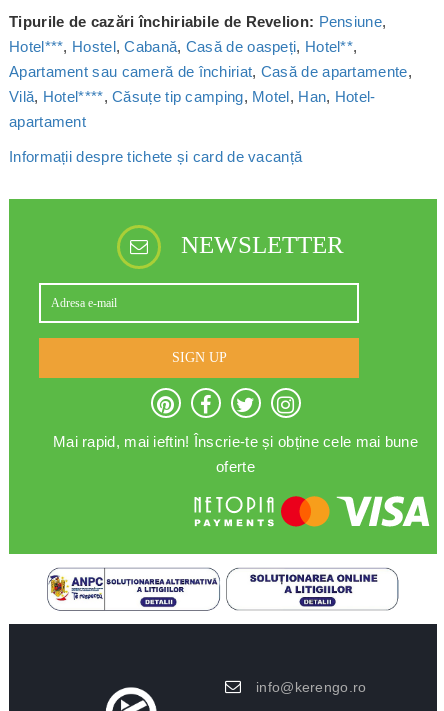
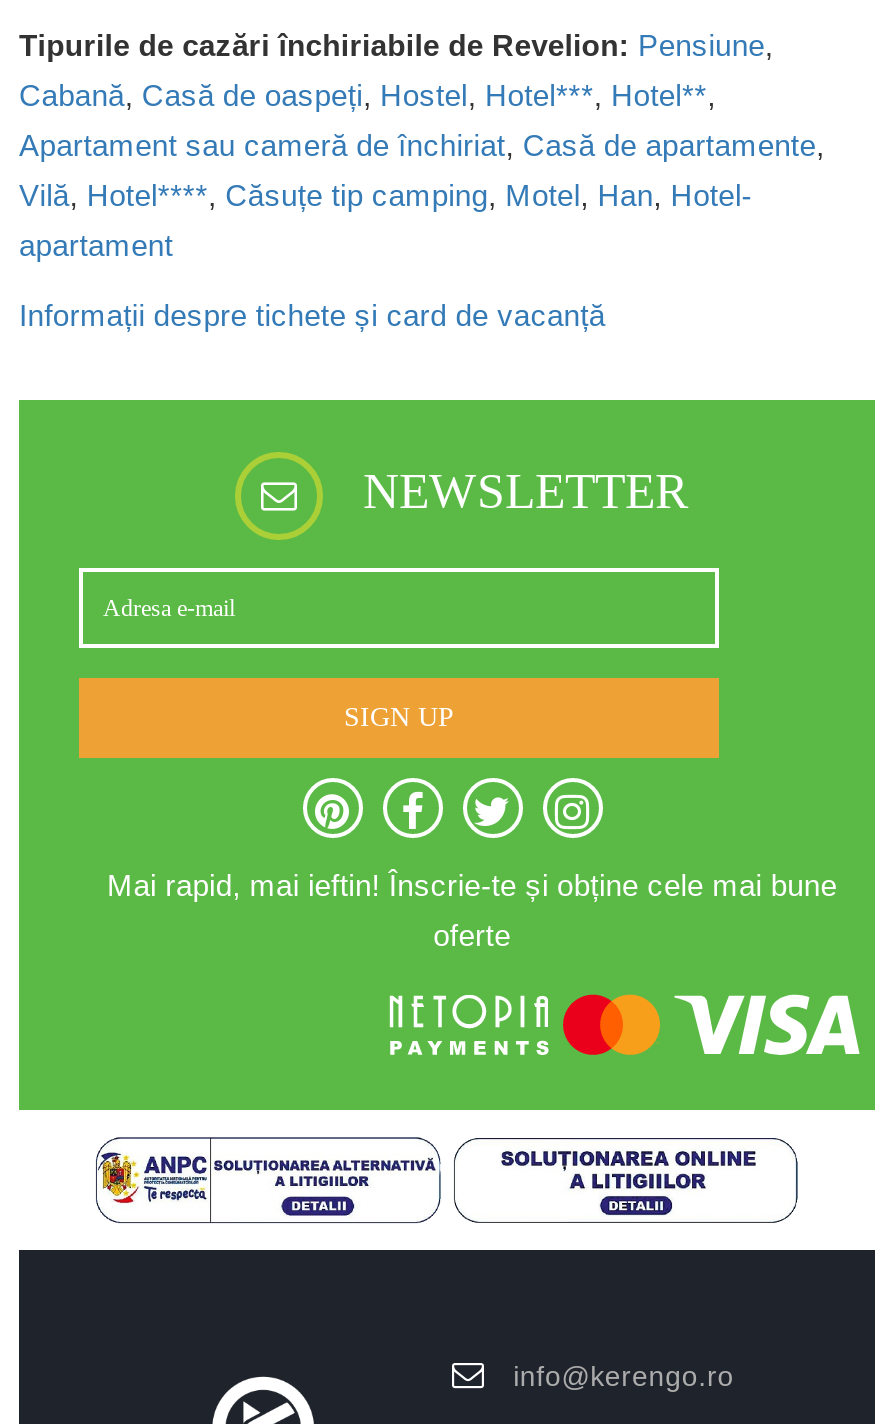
- Hotel***, Hostel, Cabană, Casă de oaspeți, Hotel**,
+ Cabană, Casă de oaspeți, Hostel, Hotel***, Hotel**,
